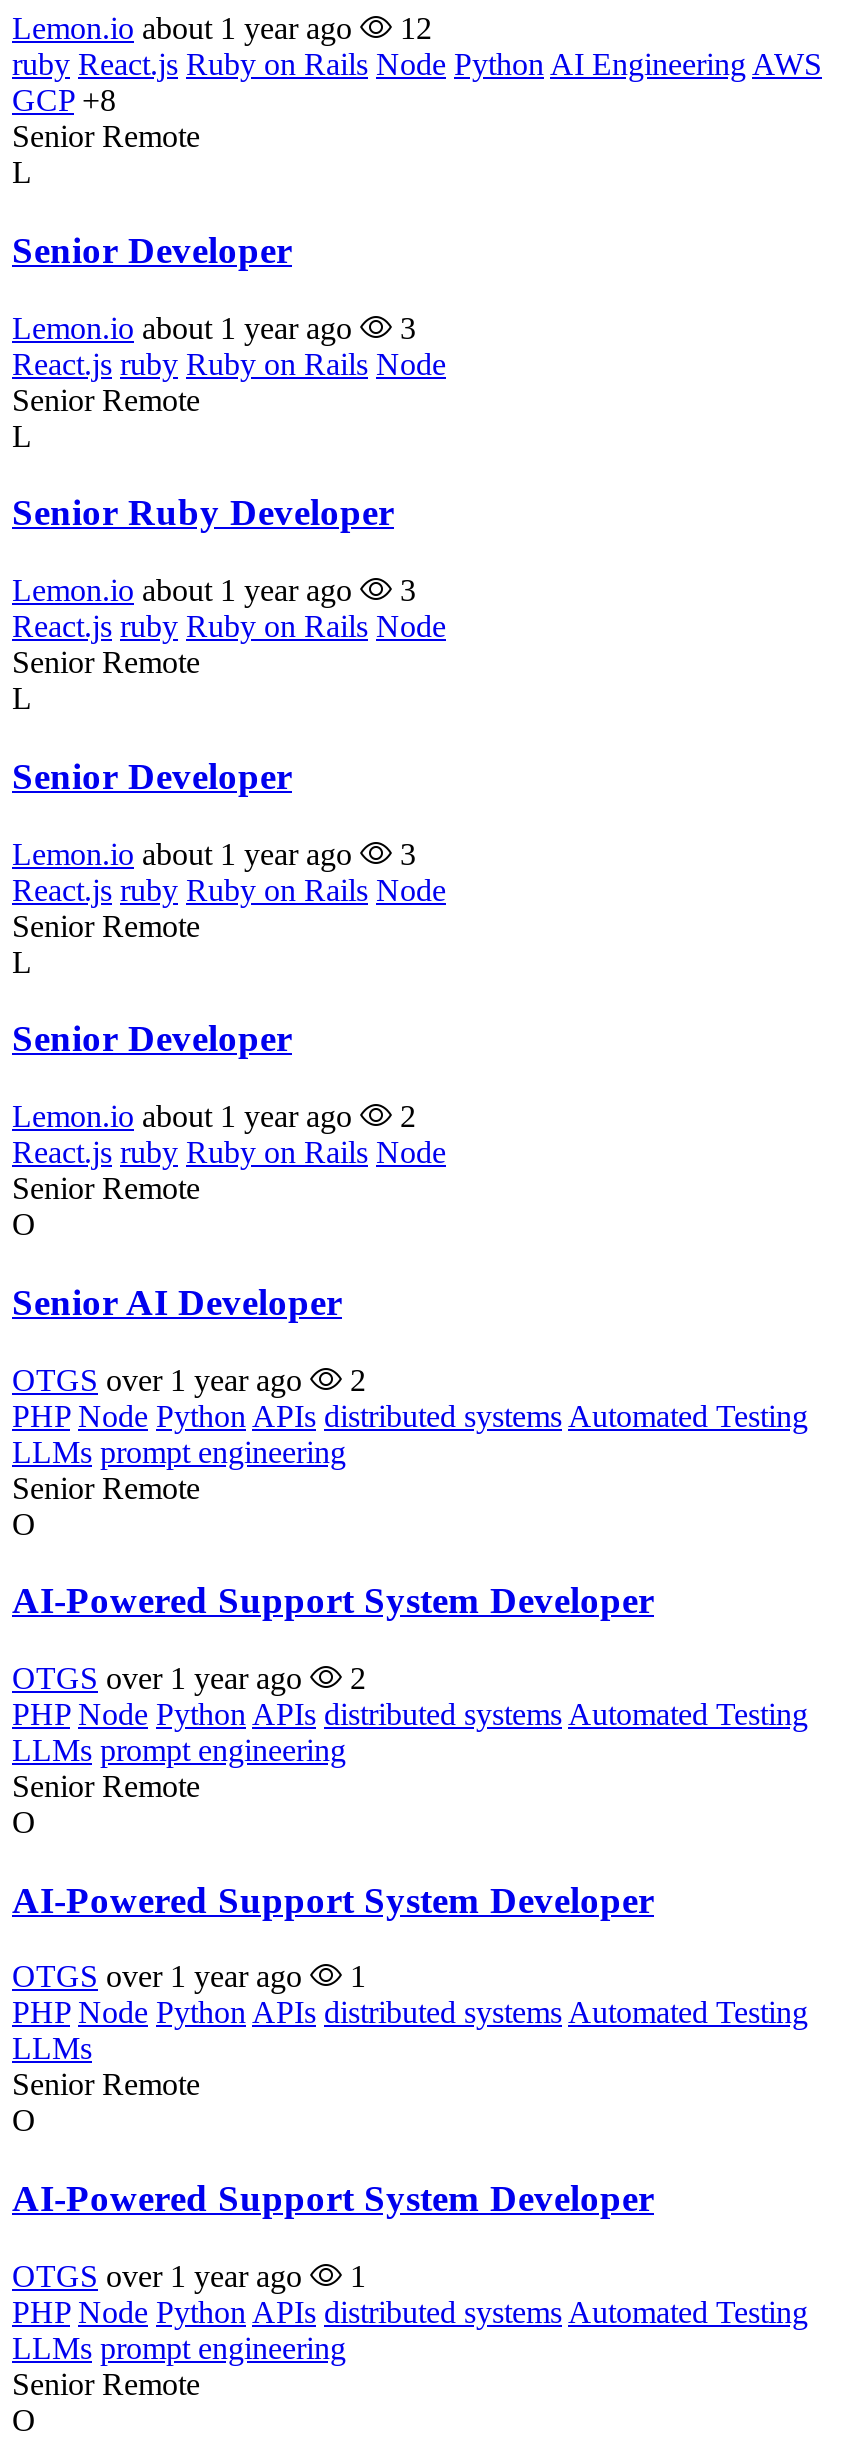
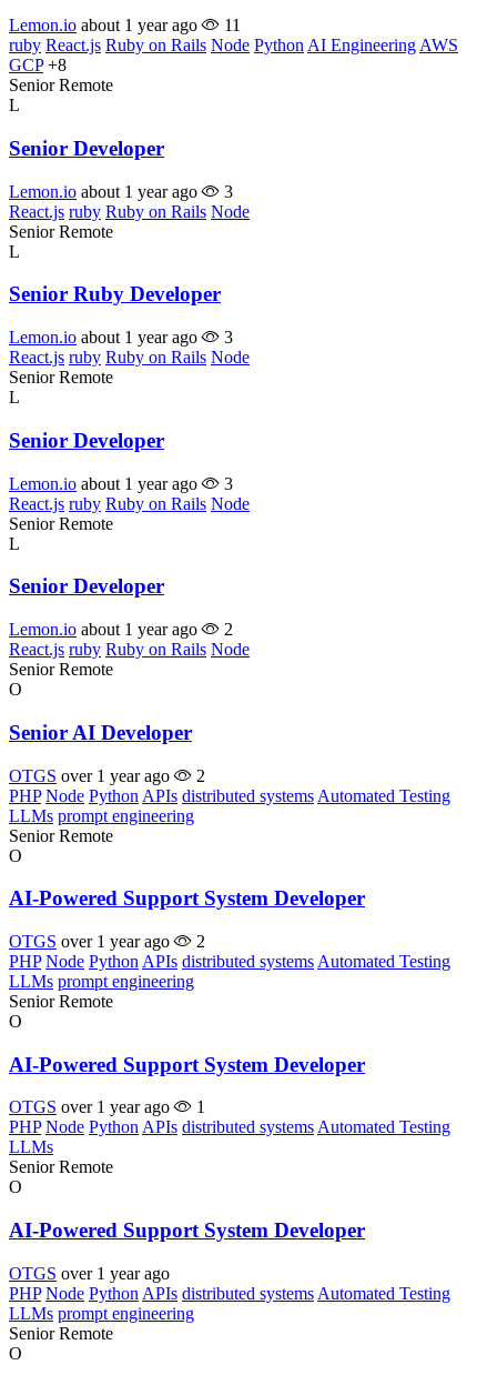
- Lemon.io about 1 year ago 12
+ Lemon.io about 1 year ago 11

- 1
